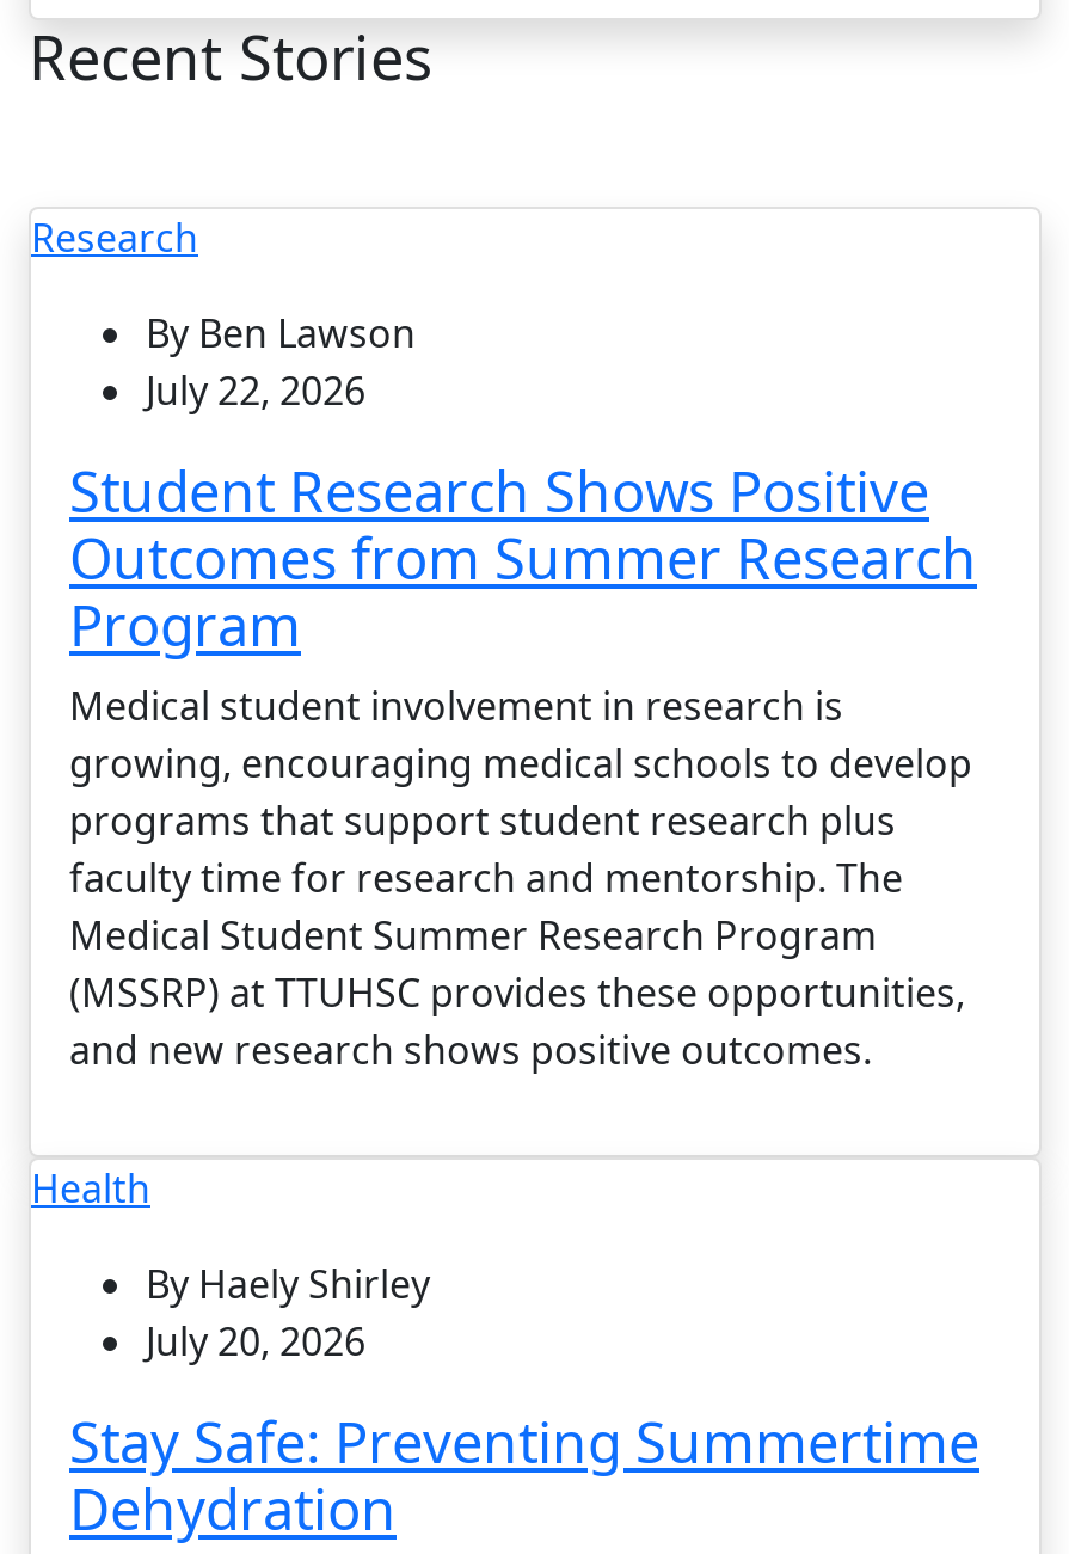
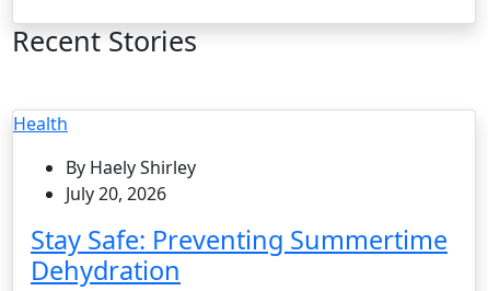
- Research
- By Ben Lawson
- July 22, 2026
- Student Research Shows Positive
- Outcomes from Summer Research
- Program
- Medical student involvement in research is
- growing, encouraging medical schools to develop
- programs that support student research plus
- faculty time for research and mentorship. The
- Medical Student Summer Research Program
- (MSSRP) at TTUHSC provides these opportunities,
- and new research shows positive outcomes.
